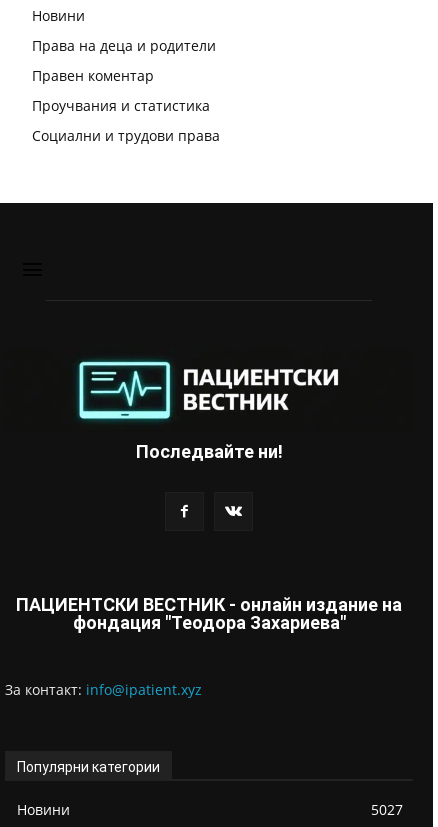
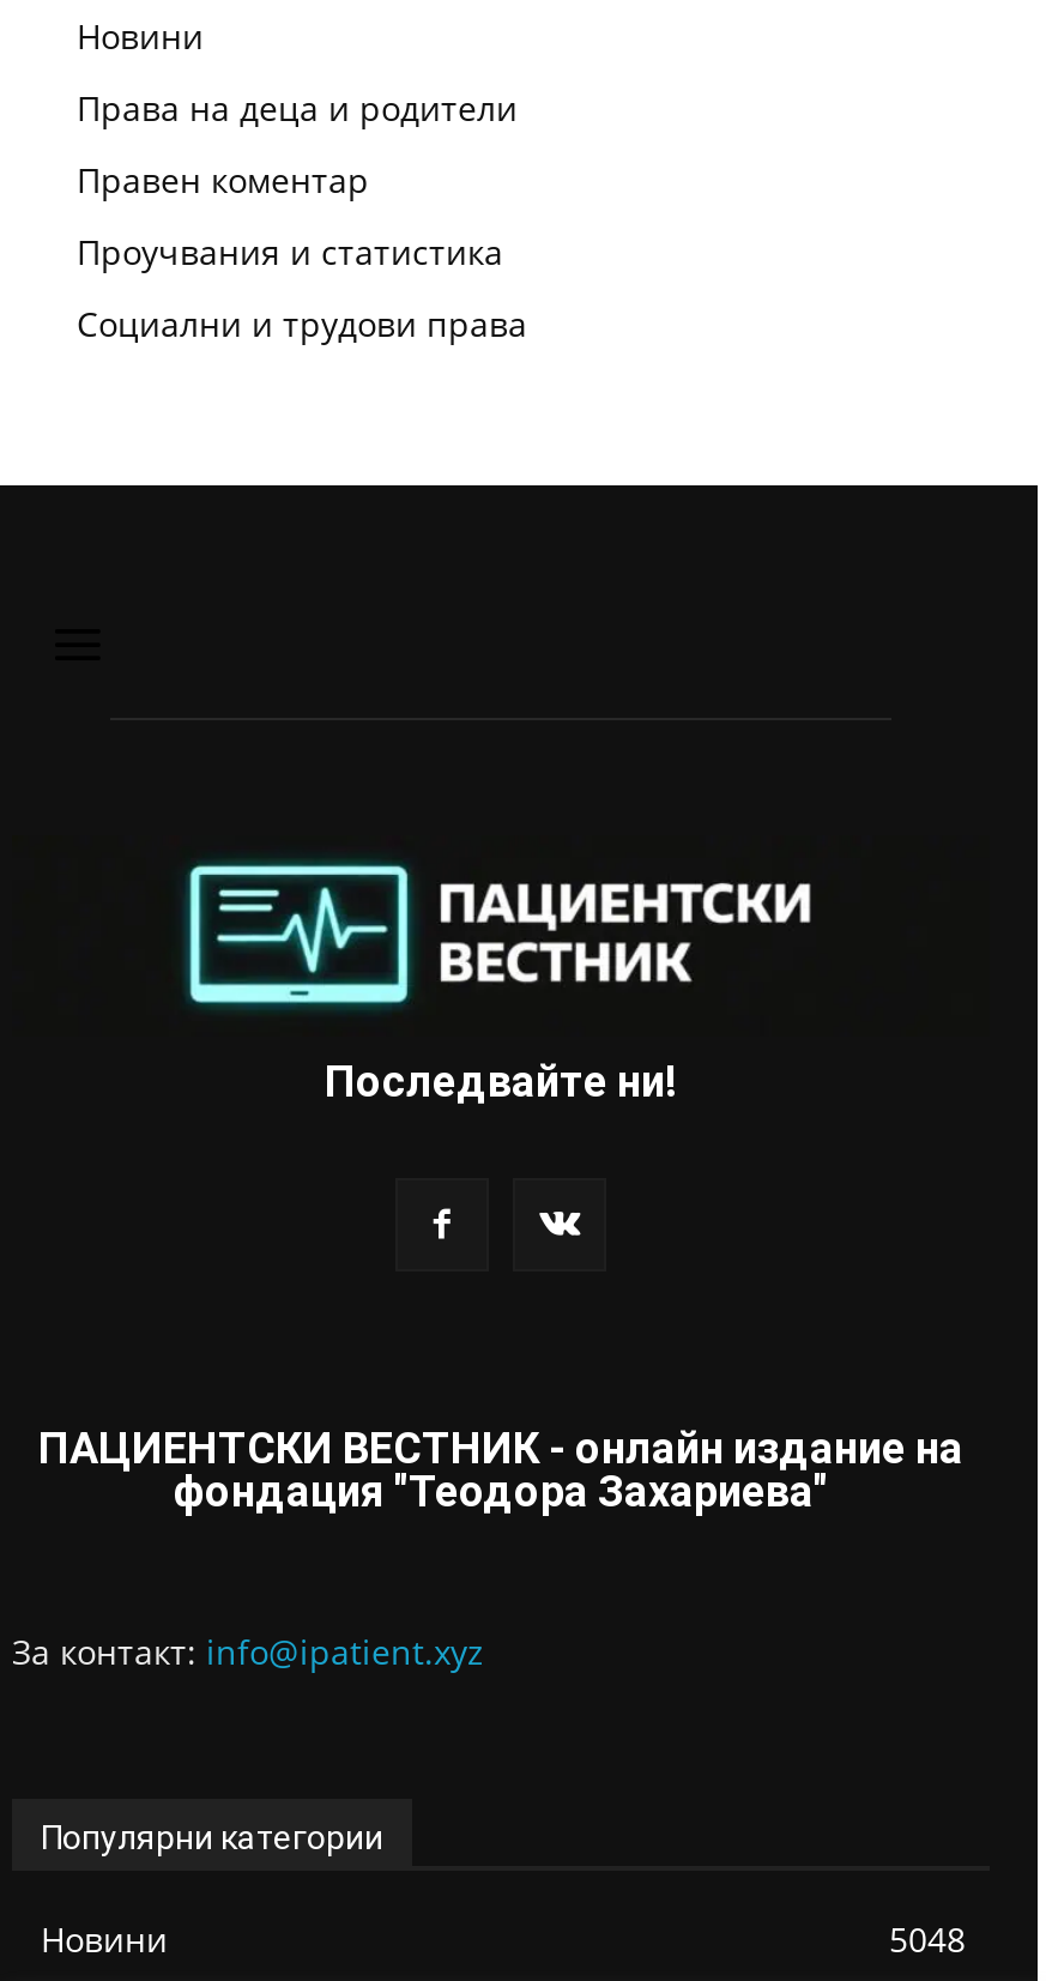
- 5027
+ 5048
